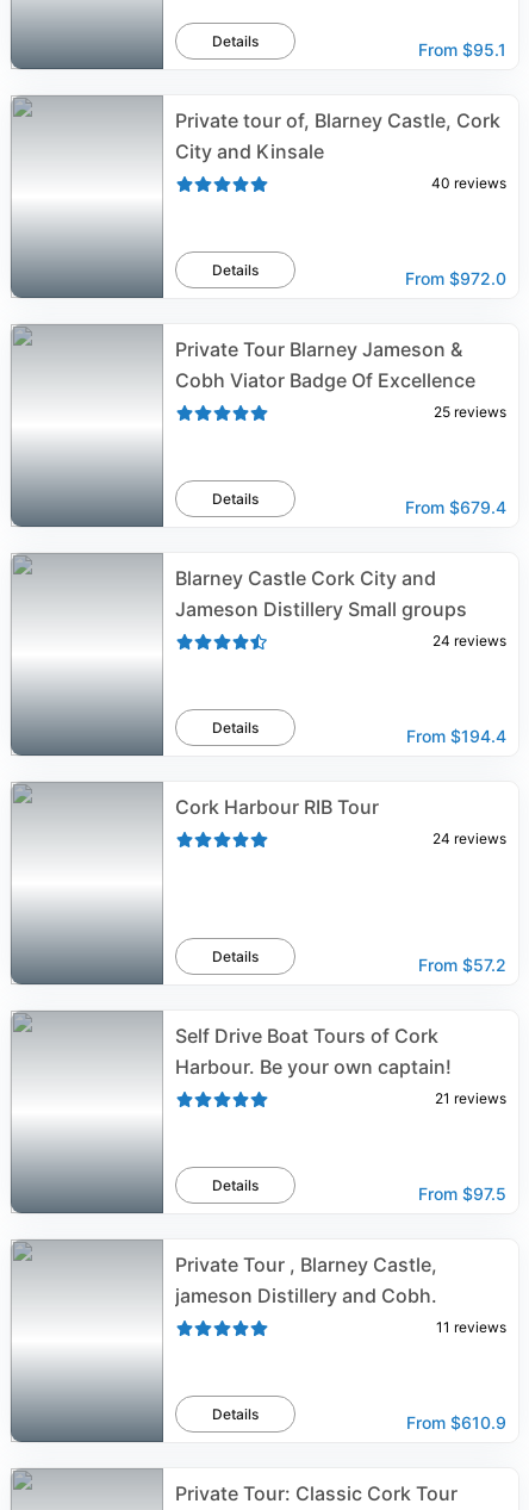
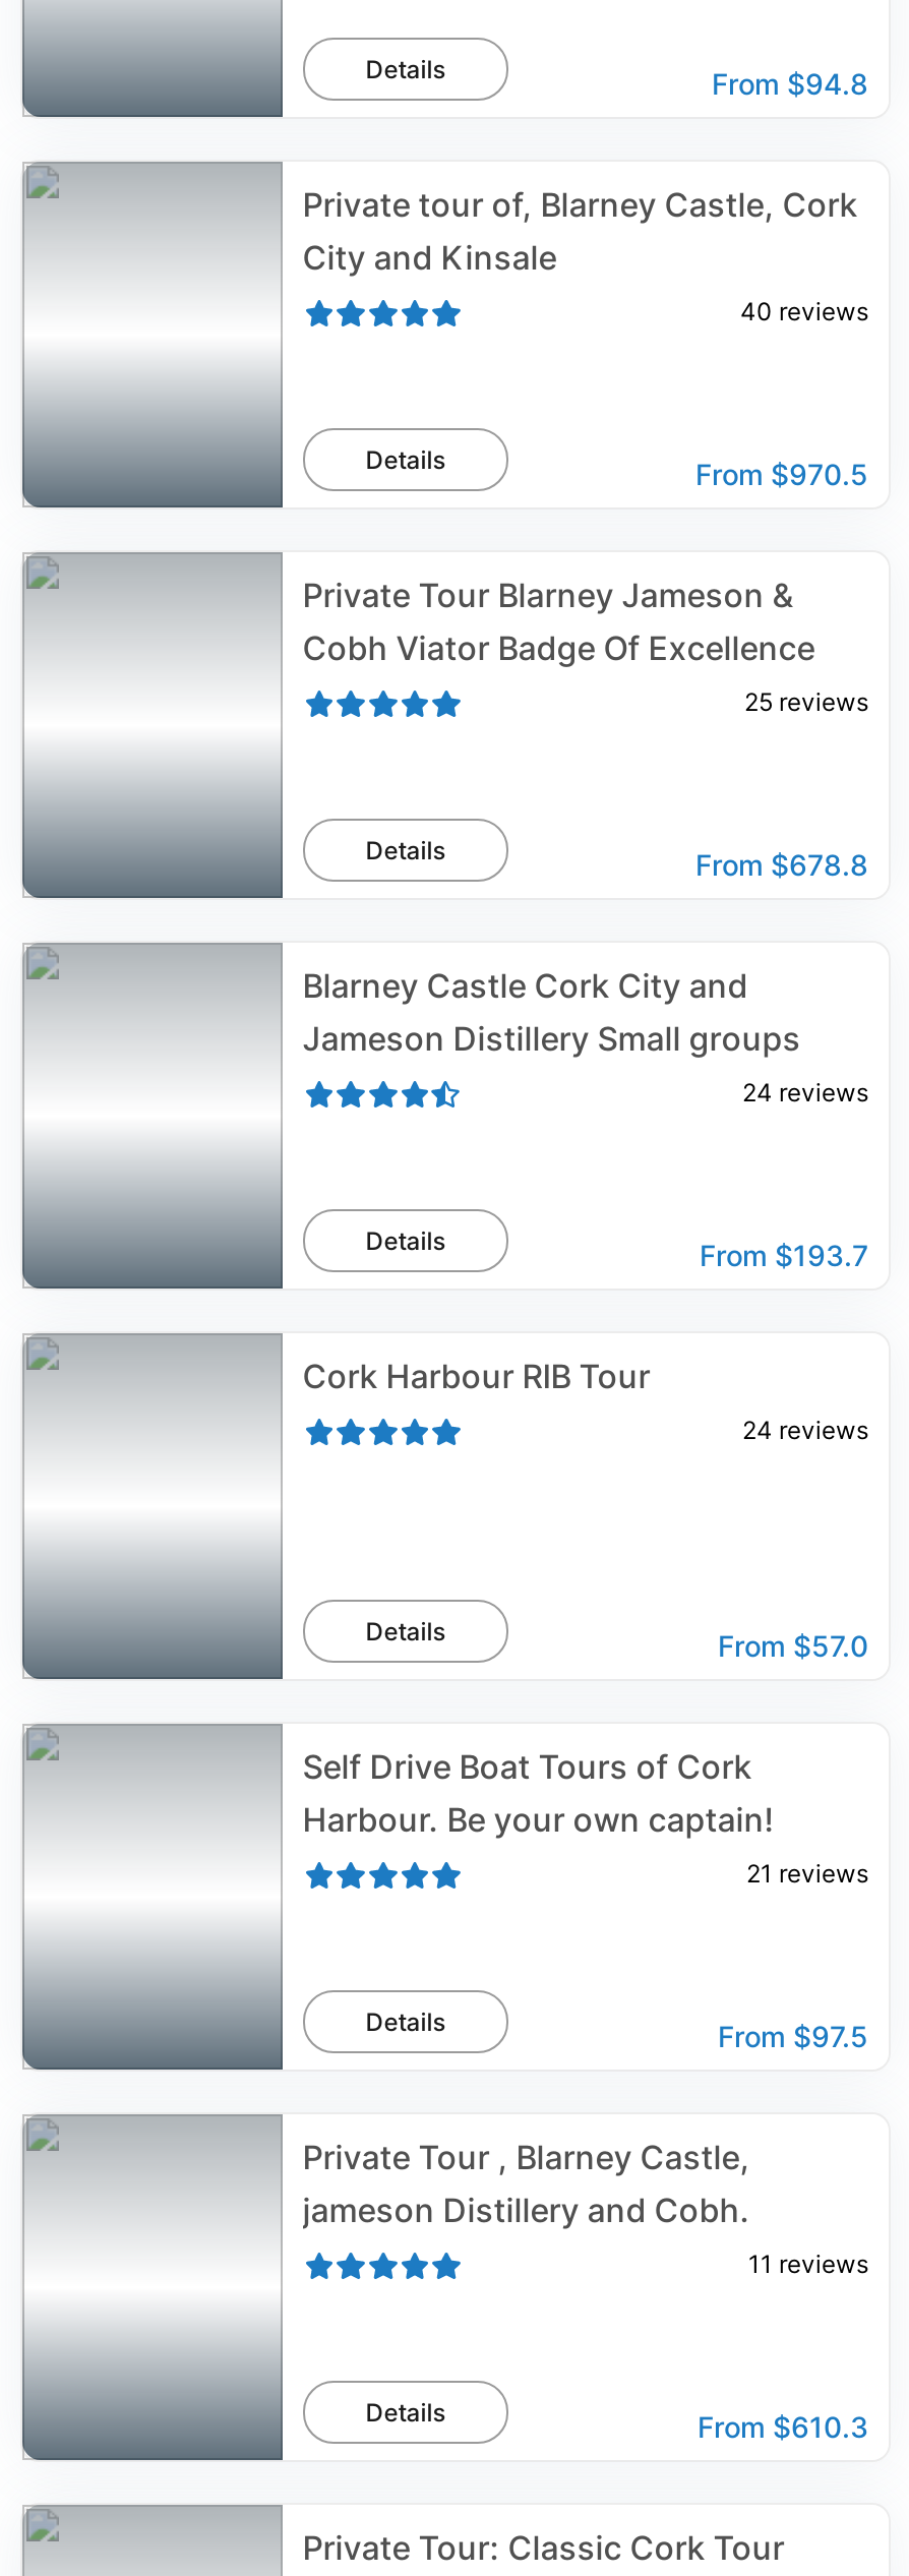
- From $95.1
+ From $94.8

- From $972.0
+ From $970.5

- From $679.4
+ From $678.8

- From $194.4
+ From $193.7

- From $57.2
+ From $57.0

- From $610.9
+ From $610.3
